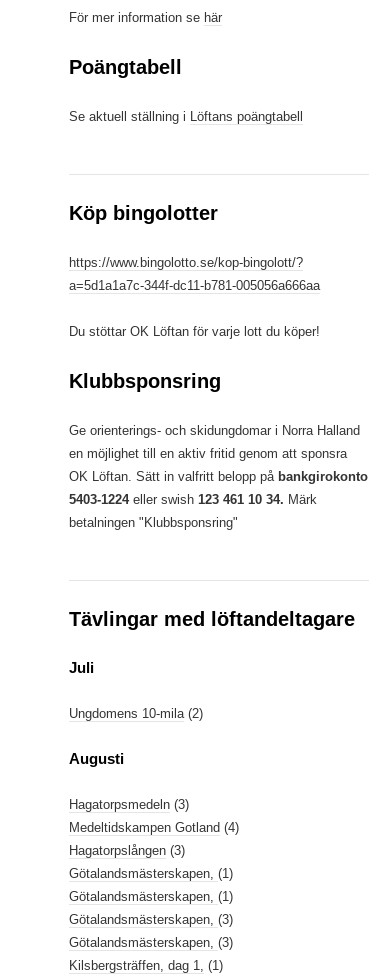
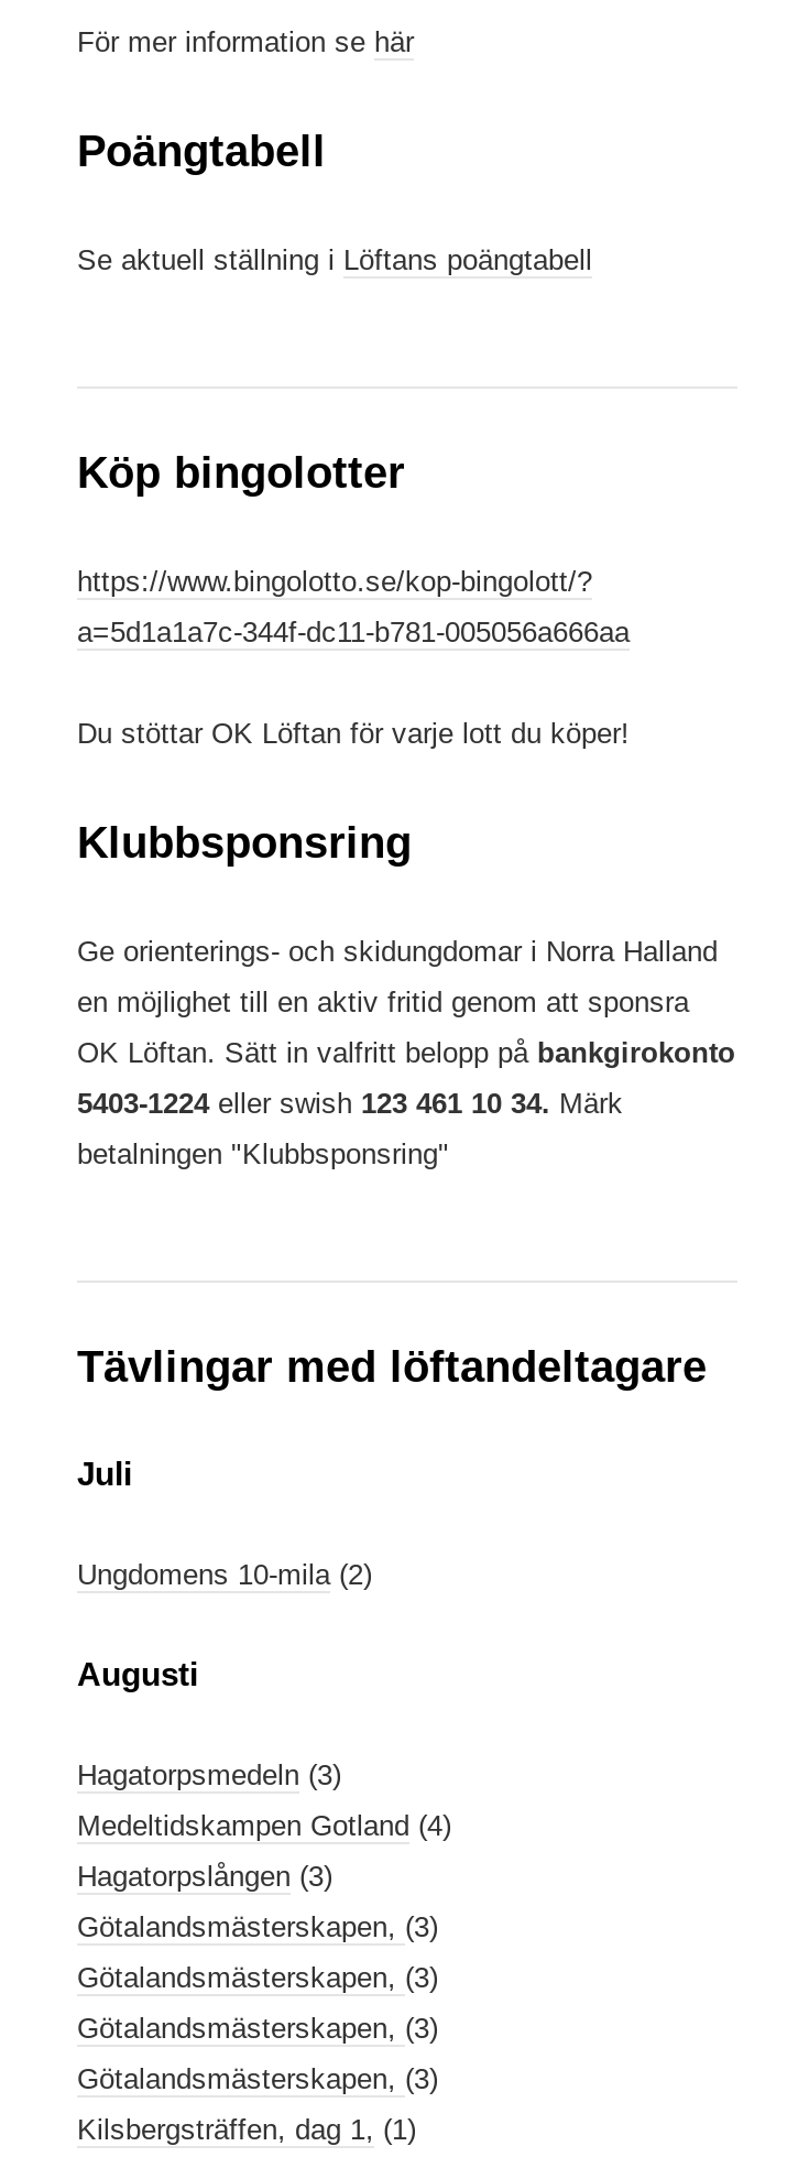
- Götalandsmästerskapen, (1)
+ Götalandsmästerskapen, (3)

- Götalandsmästerskapen, (1)
+ Götalandsmästerskapen, (3)
